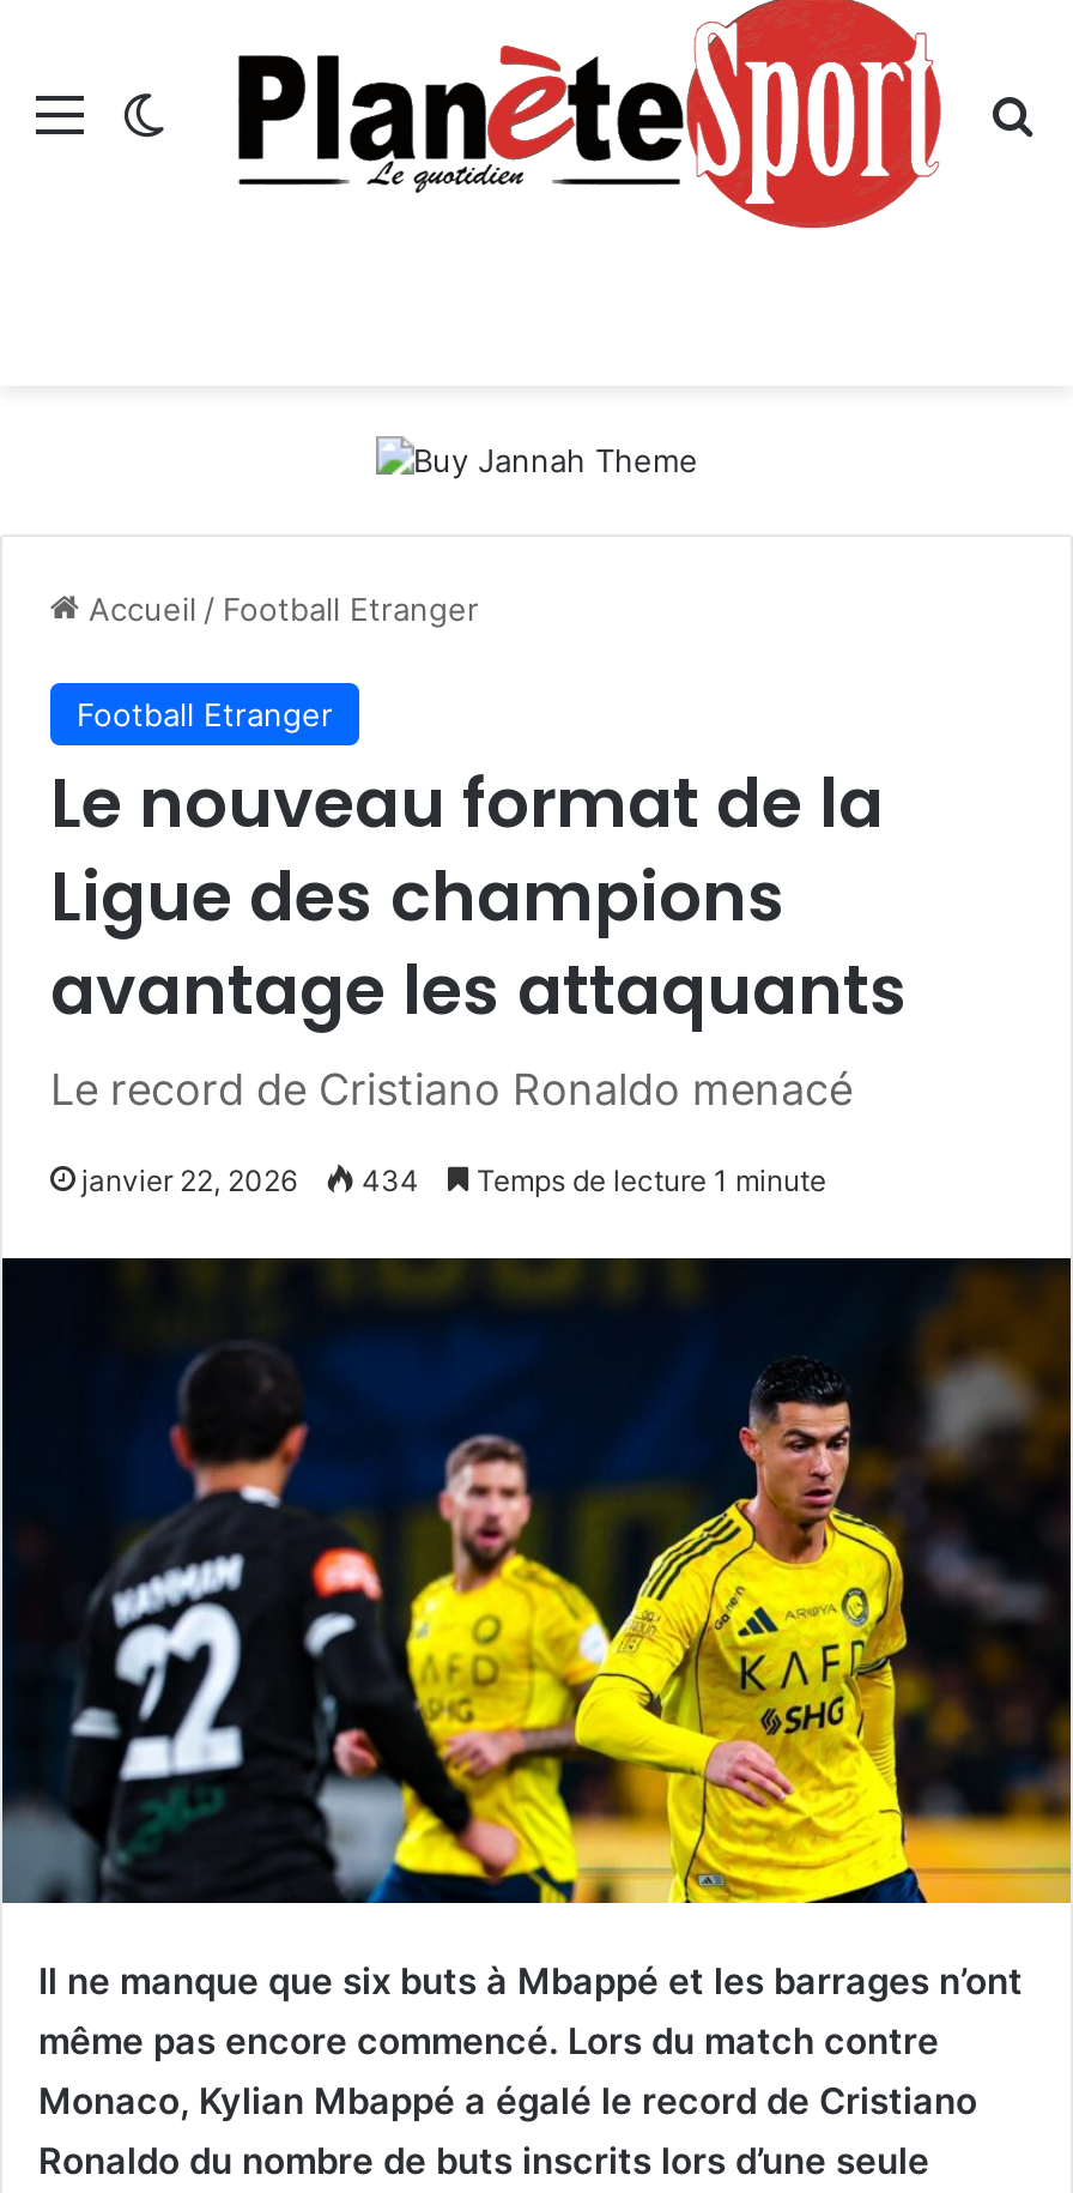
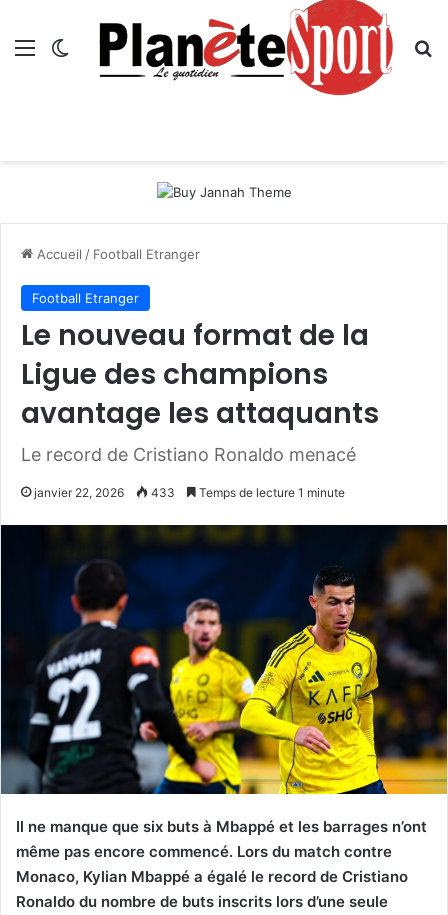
- janvier 22, 2026 434 Temps de lecture 1 minute
+ janvier 22, 2026 433 Temps de lecture 1 minute
